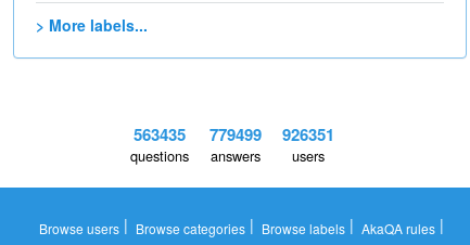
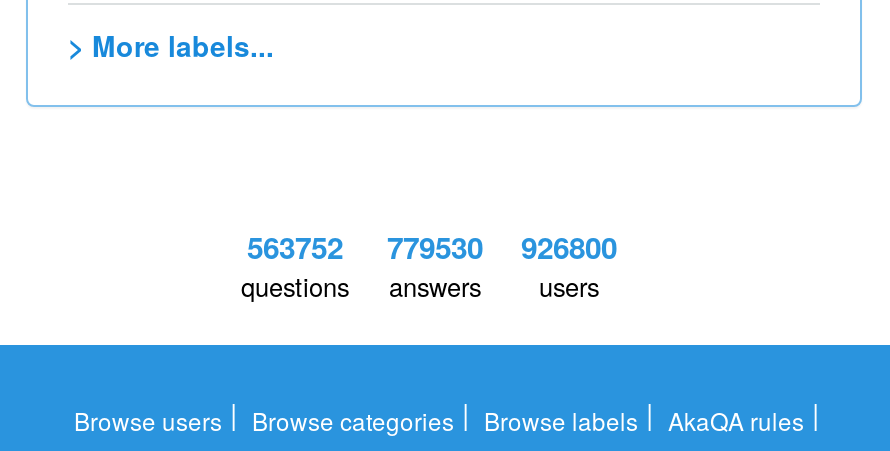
- 563435
+ 563752

- 779499
+ 779530

- 926351
+ 926800
